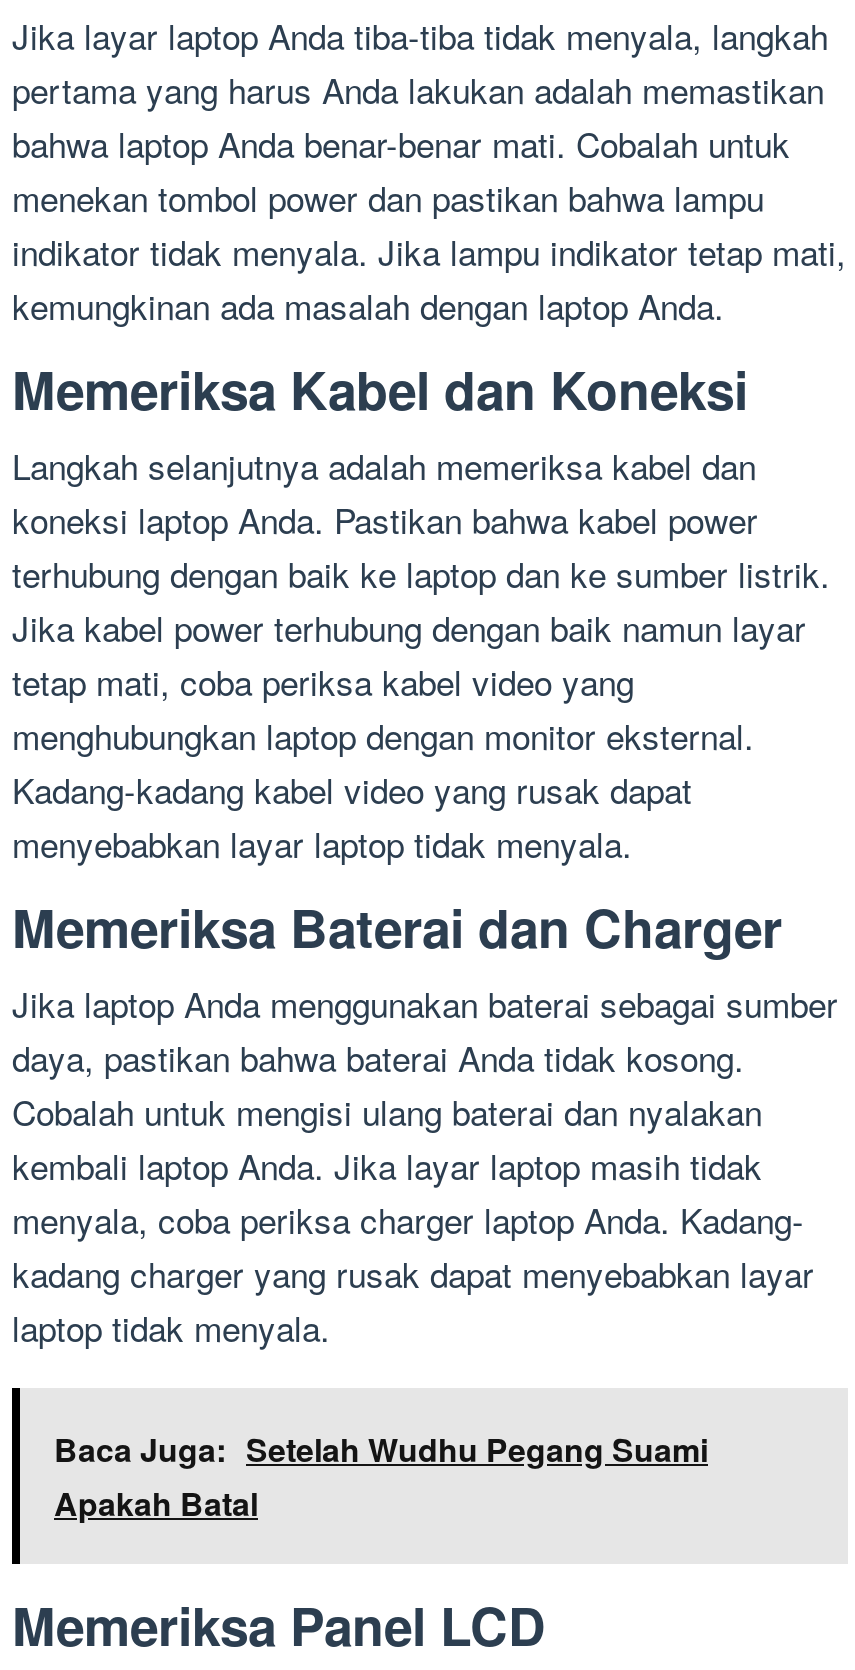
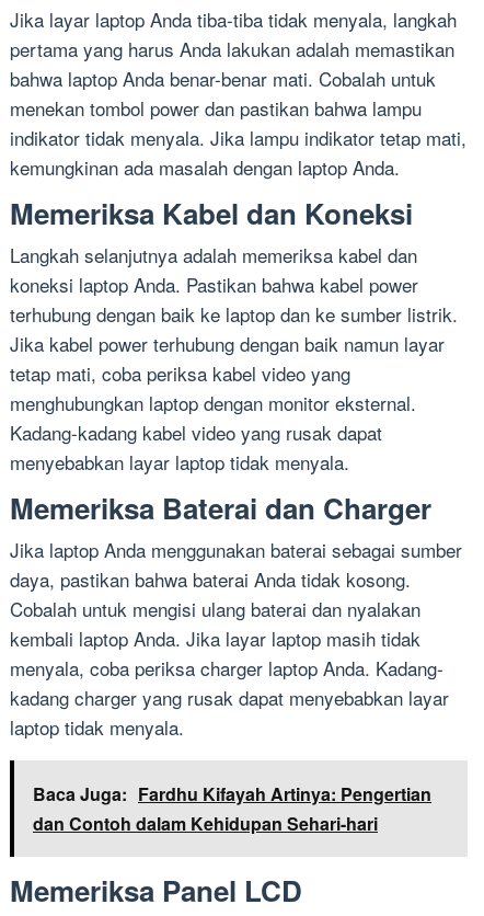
- Baca Juga: Setelah Wudhu Pegang Suami
- Apakah Batal
+ Baca Juga: Fardhu Kifayah Artinya: Pengertian
+ dan Contoh dalam Kehidupan Sehari-hari
